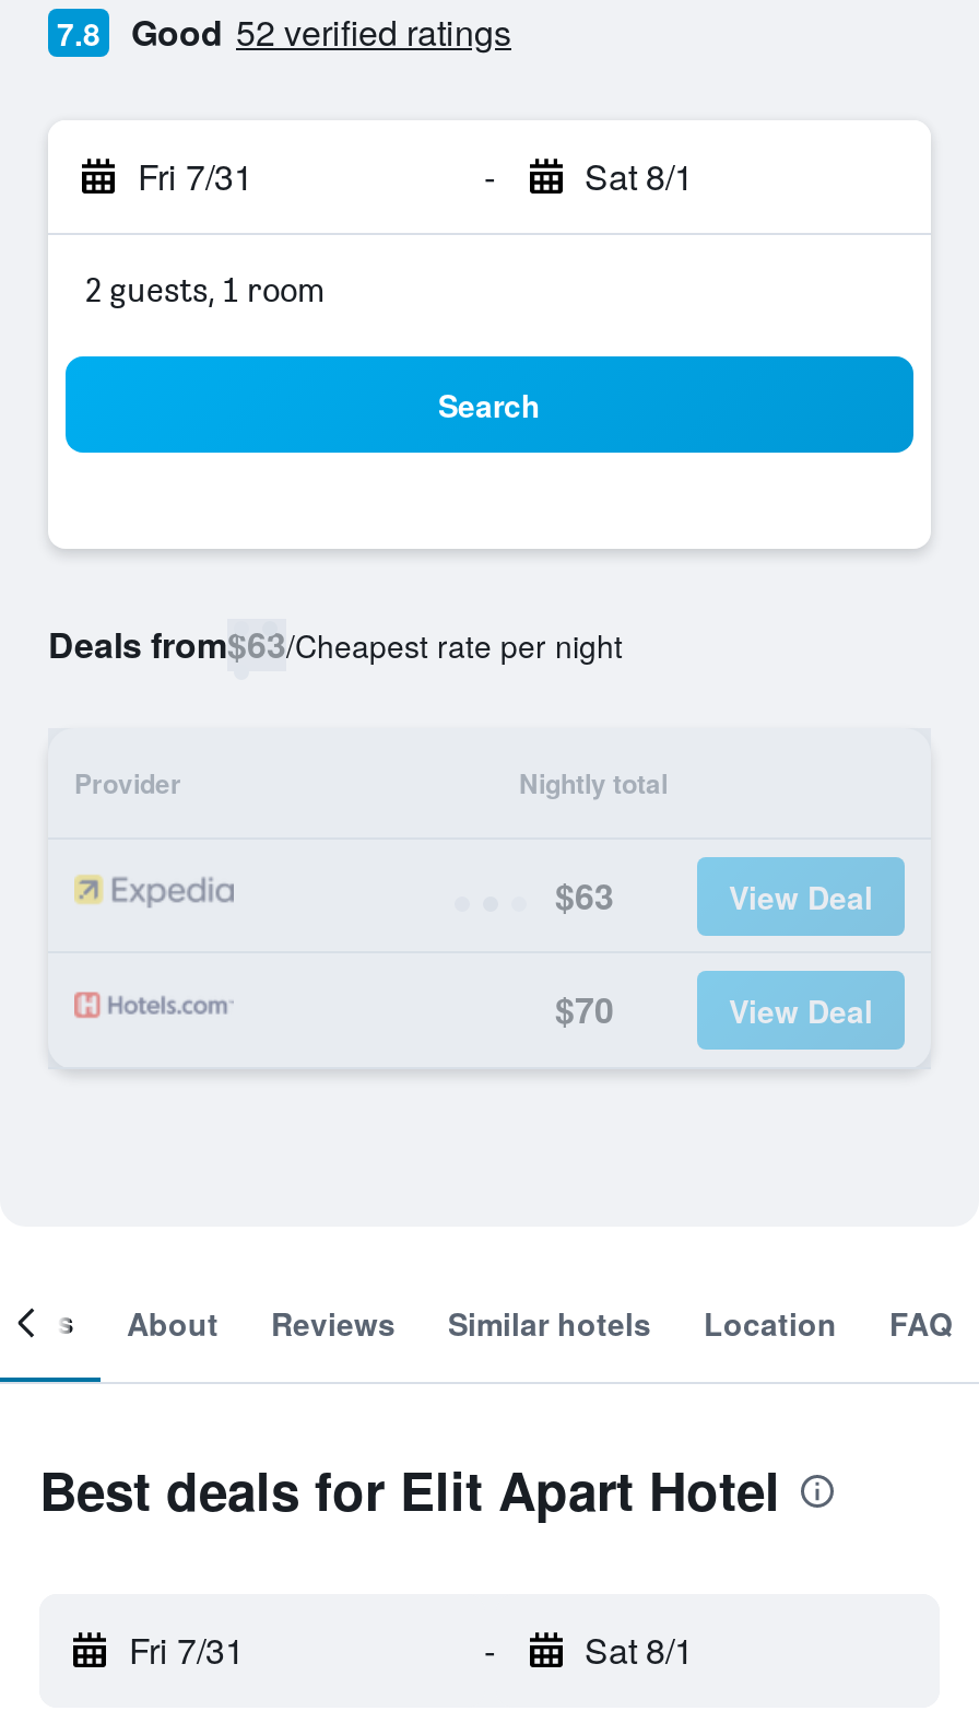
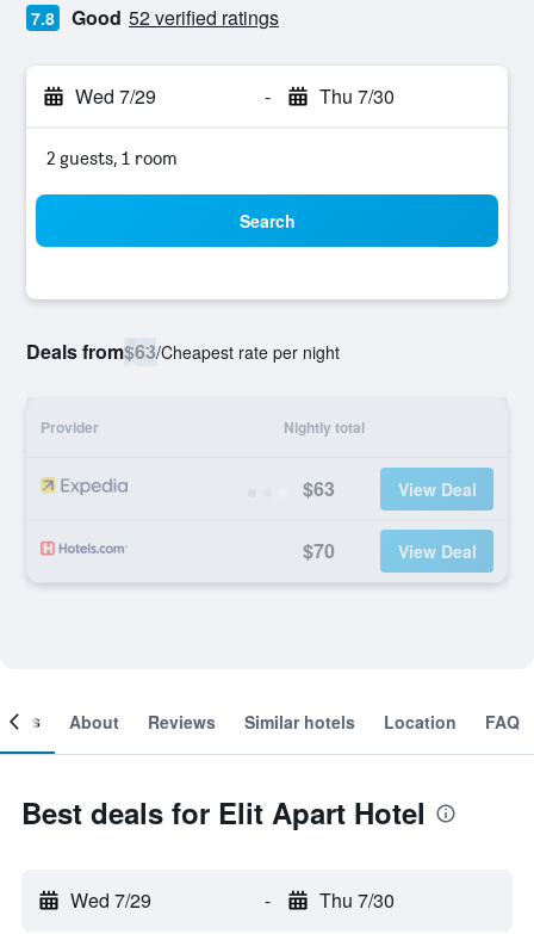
- Fri 7/31
+ Wed 7/29

- Sat 8/1
+ Thu 7/30

- Fri 7/31
+ Wed 7/29

- Sat 8/1
+ Thu 7/30
